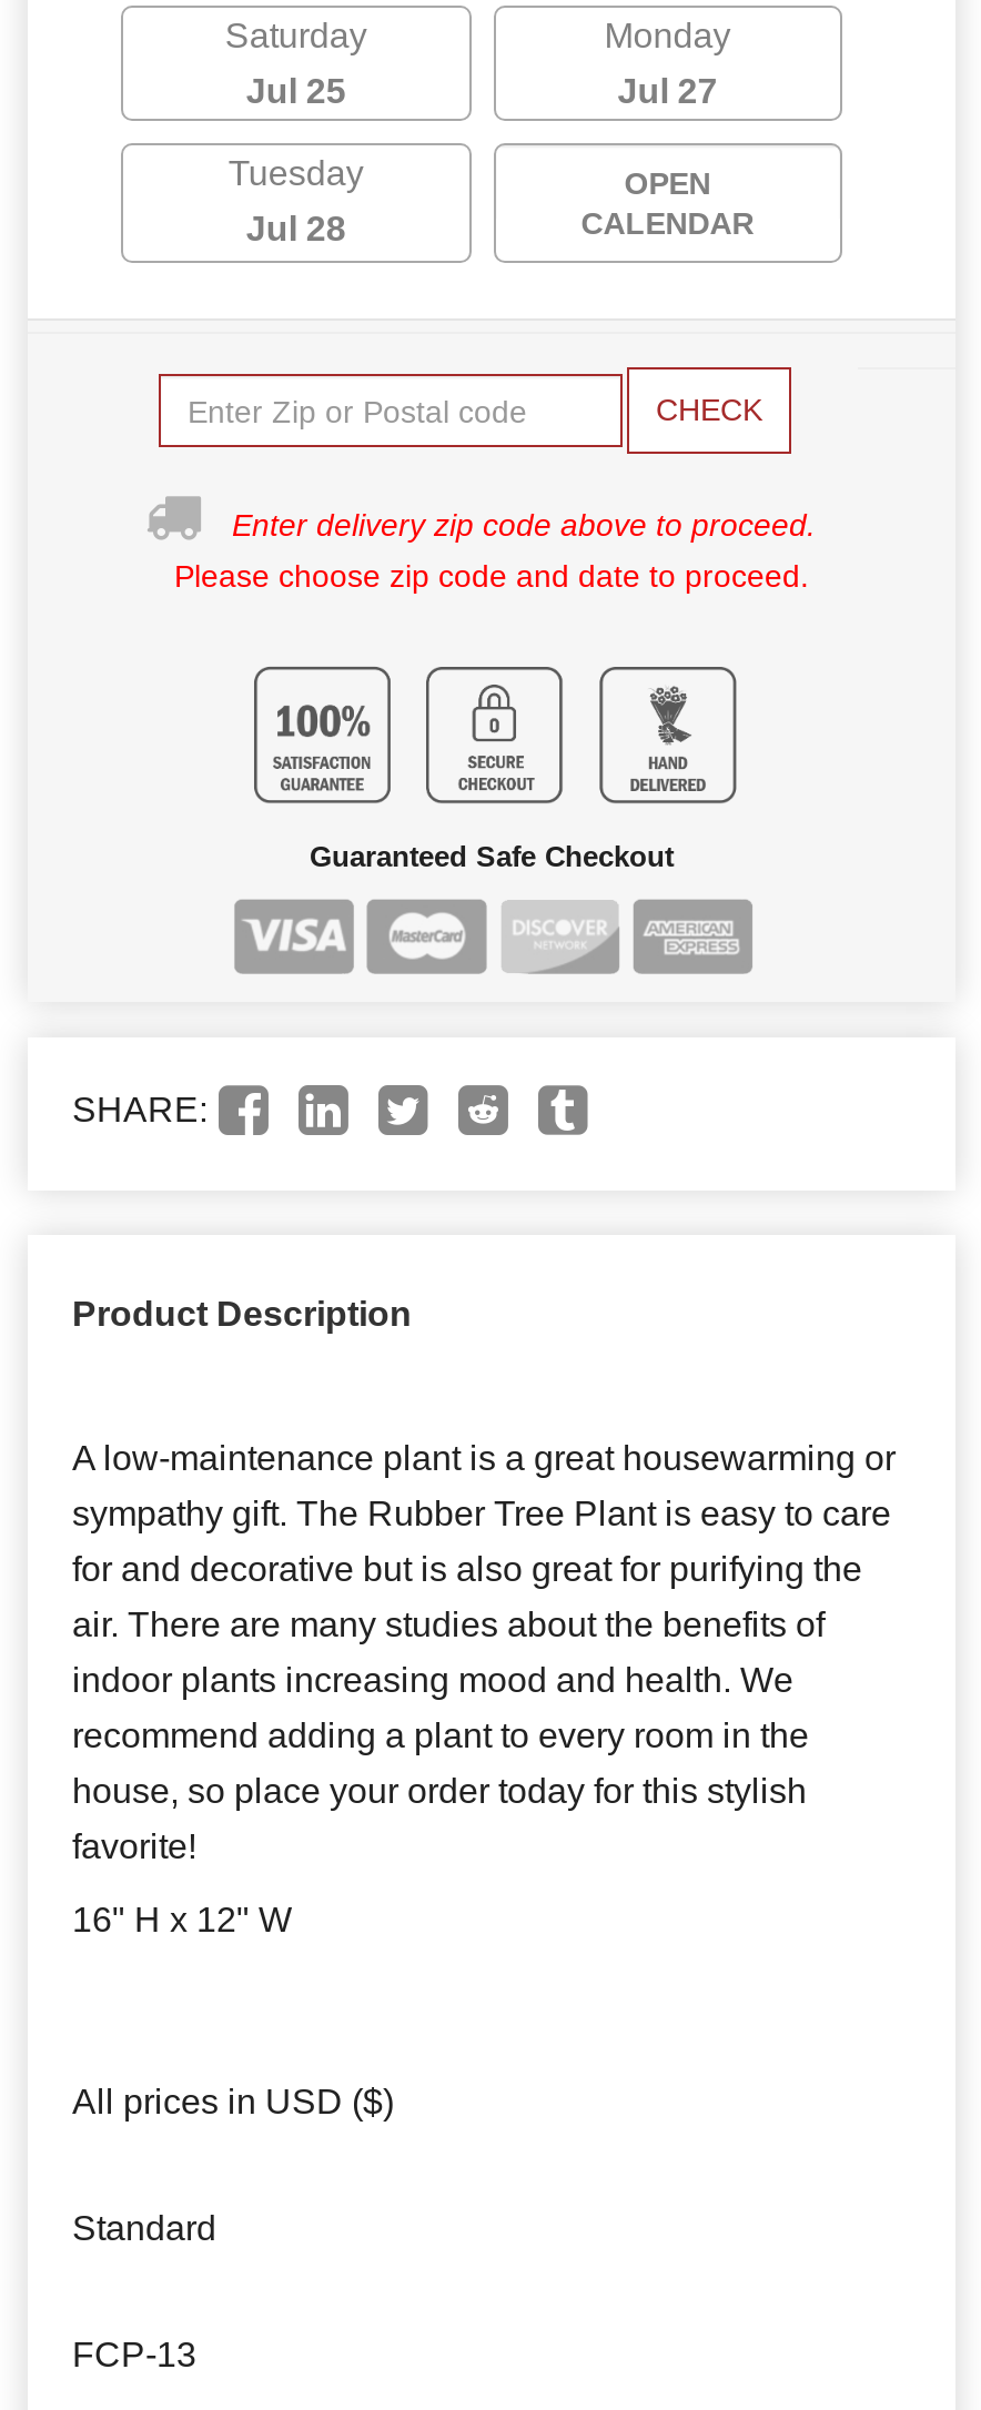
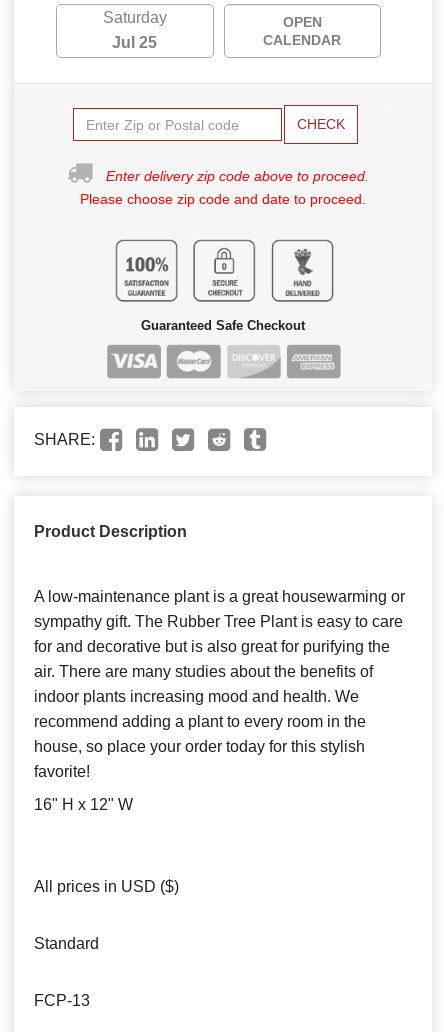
- Monday
- Jul 27
- Tuesday
- Jul 28
